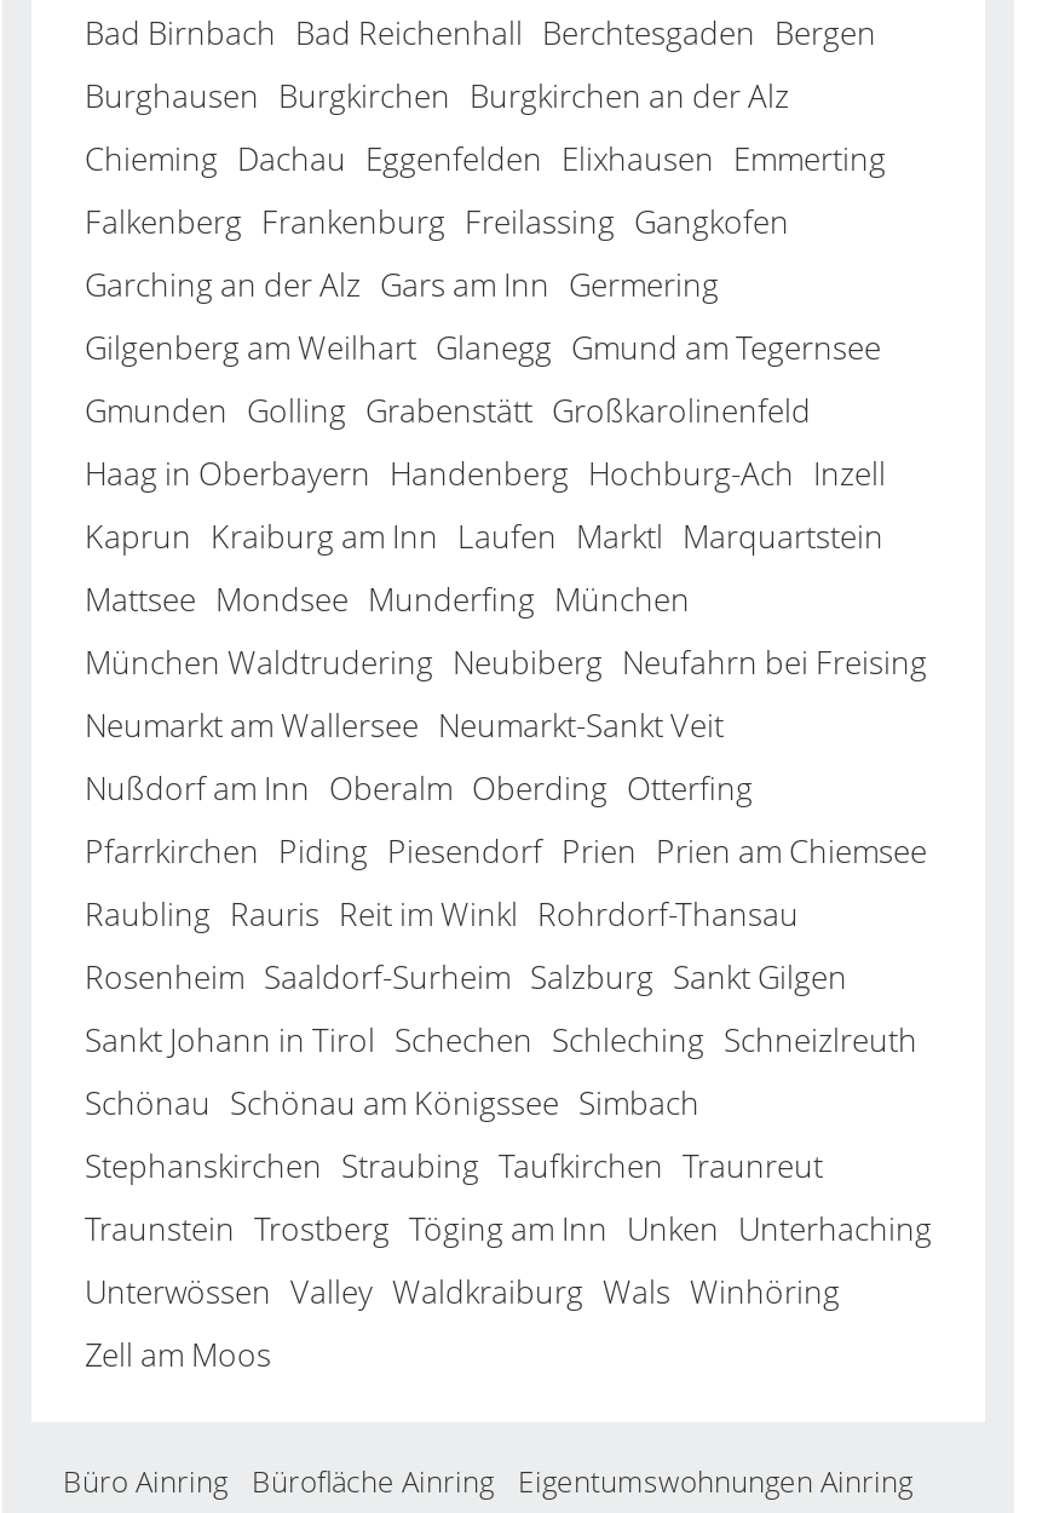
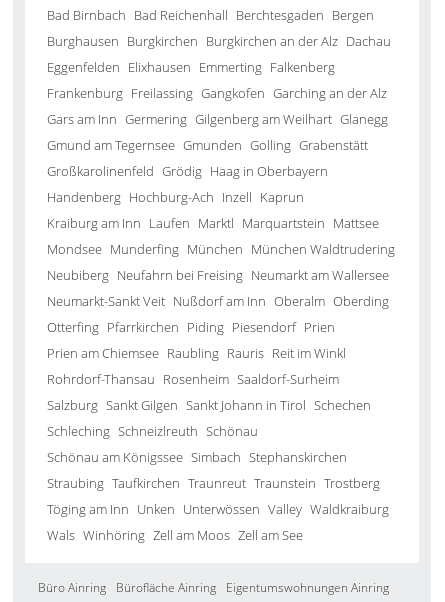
- Burghausen Burgkirchen Burgkirchen an der Alz
- Chieming Dachau Eggenfelden Elixhausen Emmerting
- Falkenberg Frankenburg Freilassing Gangkofen
- Garching an der Alz Gars am Inn Germering
- Gilgenberg am Weilhart Glanegg Gmund am Tegernsee
- Gmunden Golling Grabenstätt Großkarolinenfeld
- Haag in Oberbayern Handenberg Hochburg-Ach Inzell
- Kaprun Kraiburg am Inn Laufen Marktl Marquartstein
- Mattsee Mondsee Munderfing München
- München Waldtrudering Neubiberg Neufahrn bei Freising
- Neumarkt am Wallersee Neumarkt-Sankt Veit
- Nußdorf am Inn Oberalm Oberding Otterfing
- Pfarrkirchen Piding Piesendorf Prien Prien am Chiemsee
- Raubling Rauris Reit im Winkl Rohrdorf-Thansau
- Rosenheim Saaldorf-Surheim Salzburg Sankt Gilgen
- Sankt Johann in Tirol Schechen Schleching Schneizlreuth
- Schönau Schönau am Königssee Simbach
- Stephanskirchen Straubing Taufkirchen Traunreut
- Traunstein Trostberg Töging am Inn Unken Unterhaching
- Unterwössen Valley Waldkraiburg Wals Winhöring
- Zell am Moos
+ Burghausen Burgkirchen Burgkirchen an der Alz Dachau
+ Eggenfelden Elixhausen Emmerting Falkenberg
+ Frankenburg Freilassing Gangkofen Garching an der Alz
+ Gars am Inn Germering Gilgenberg am Weilhart Glanegg
+ Gmund am Tegernsee Gmunden Golling Grabenstätt
+ Großkarolinenfeld Grödig Haag in Oberbayern
+ Handenberg Hochburg-Ach Inzell Kaprun
+ Kraiburg am Inn Laufen Marktl Marquartstein Mattsee
+ Mondsee Munderfing München München Waldtrudering
+ Neubiberg Neufahrn bei Freising Neumarkt am Wallersee
+ Neumarkt-Sankt Veit Nußdorf am Inn Oberalm Oberding
+ Otterfing Pfarrkirchen Piding Piesendorf Prien
+ Prien am Chiemsee Raubling Rauris Reit im Winkl
+ Rohrdorf-Thansau Rosenheim Saaldorf-Surheim
+ Salzburg Sankt Gilgen Sankt Johann in Tirol Schechen
+ Schleching Schneizlreuth Schönau
+ Schönau am Königssee Simbach Stephanskirchen
+ Straubing Taufkirchen Traunreut Traunstein Trostberg
+ Töging am Inn Unken Unterwössen Valley Waldkraiburg
+ Wals Winhöring Zell am Moos Zell am See
